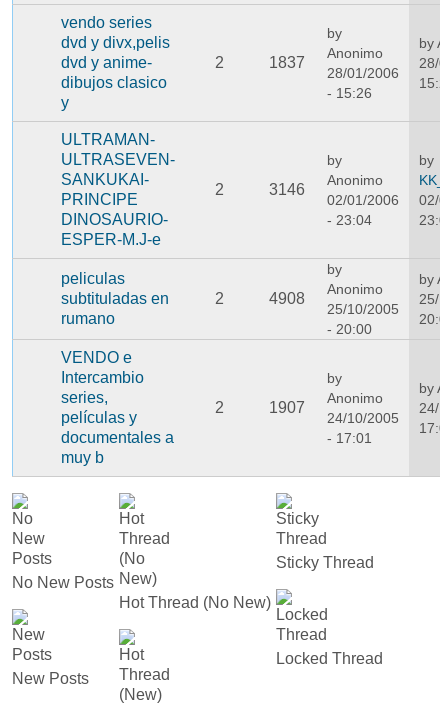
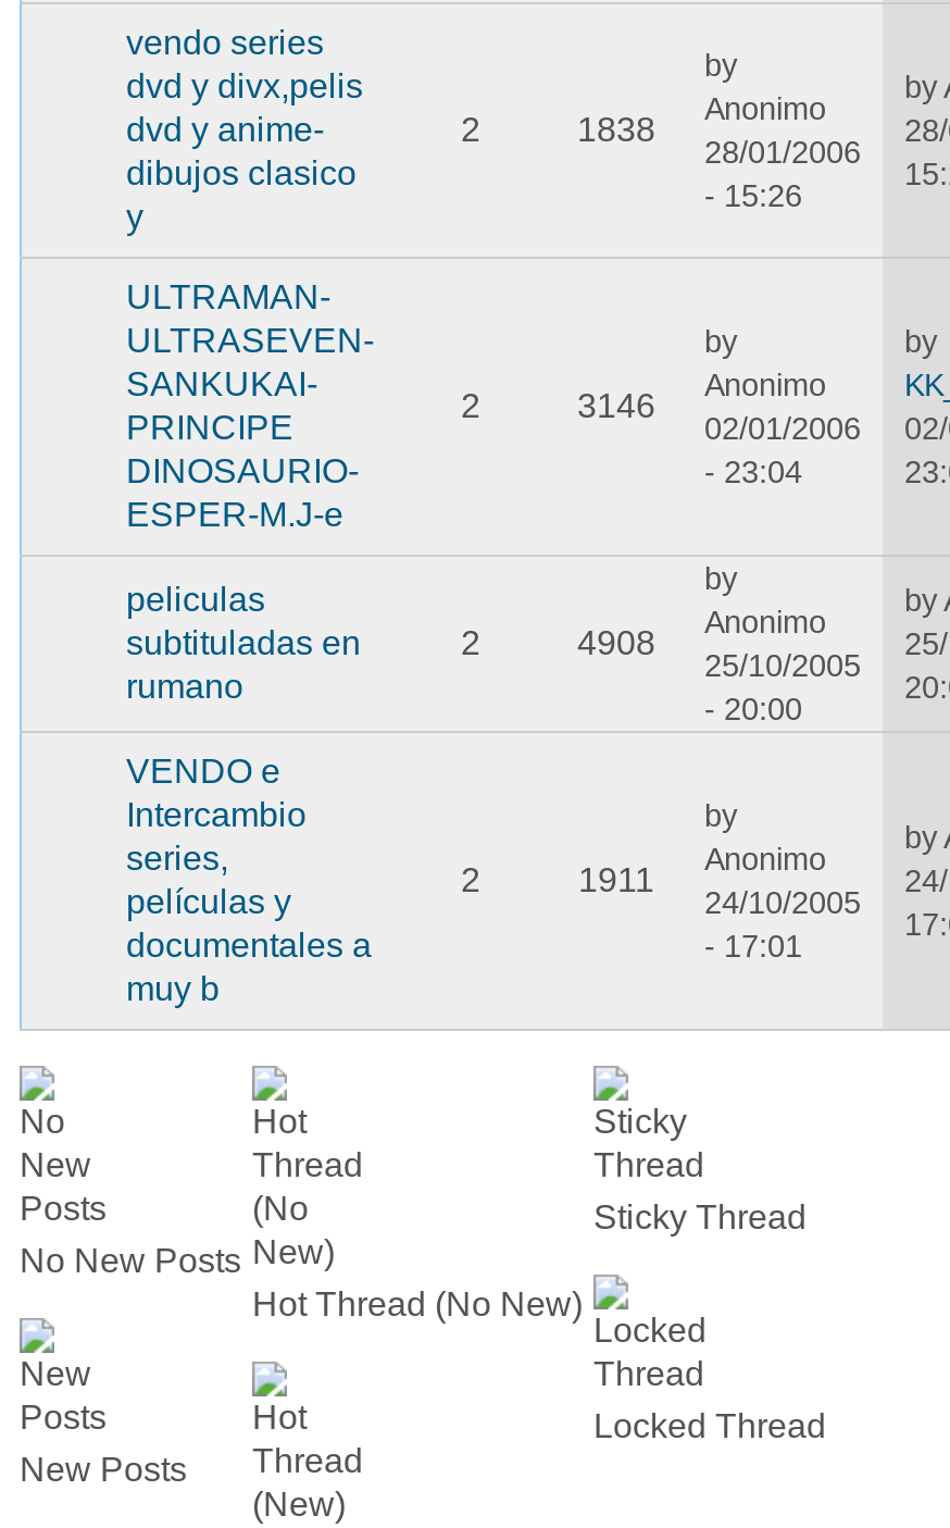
- 1837
+ 1838

- 1907
+ 1911
